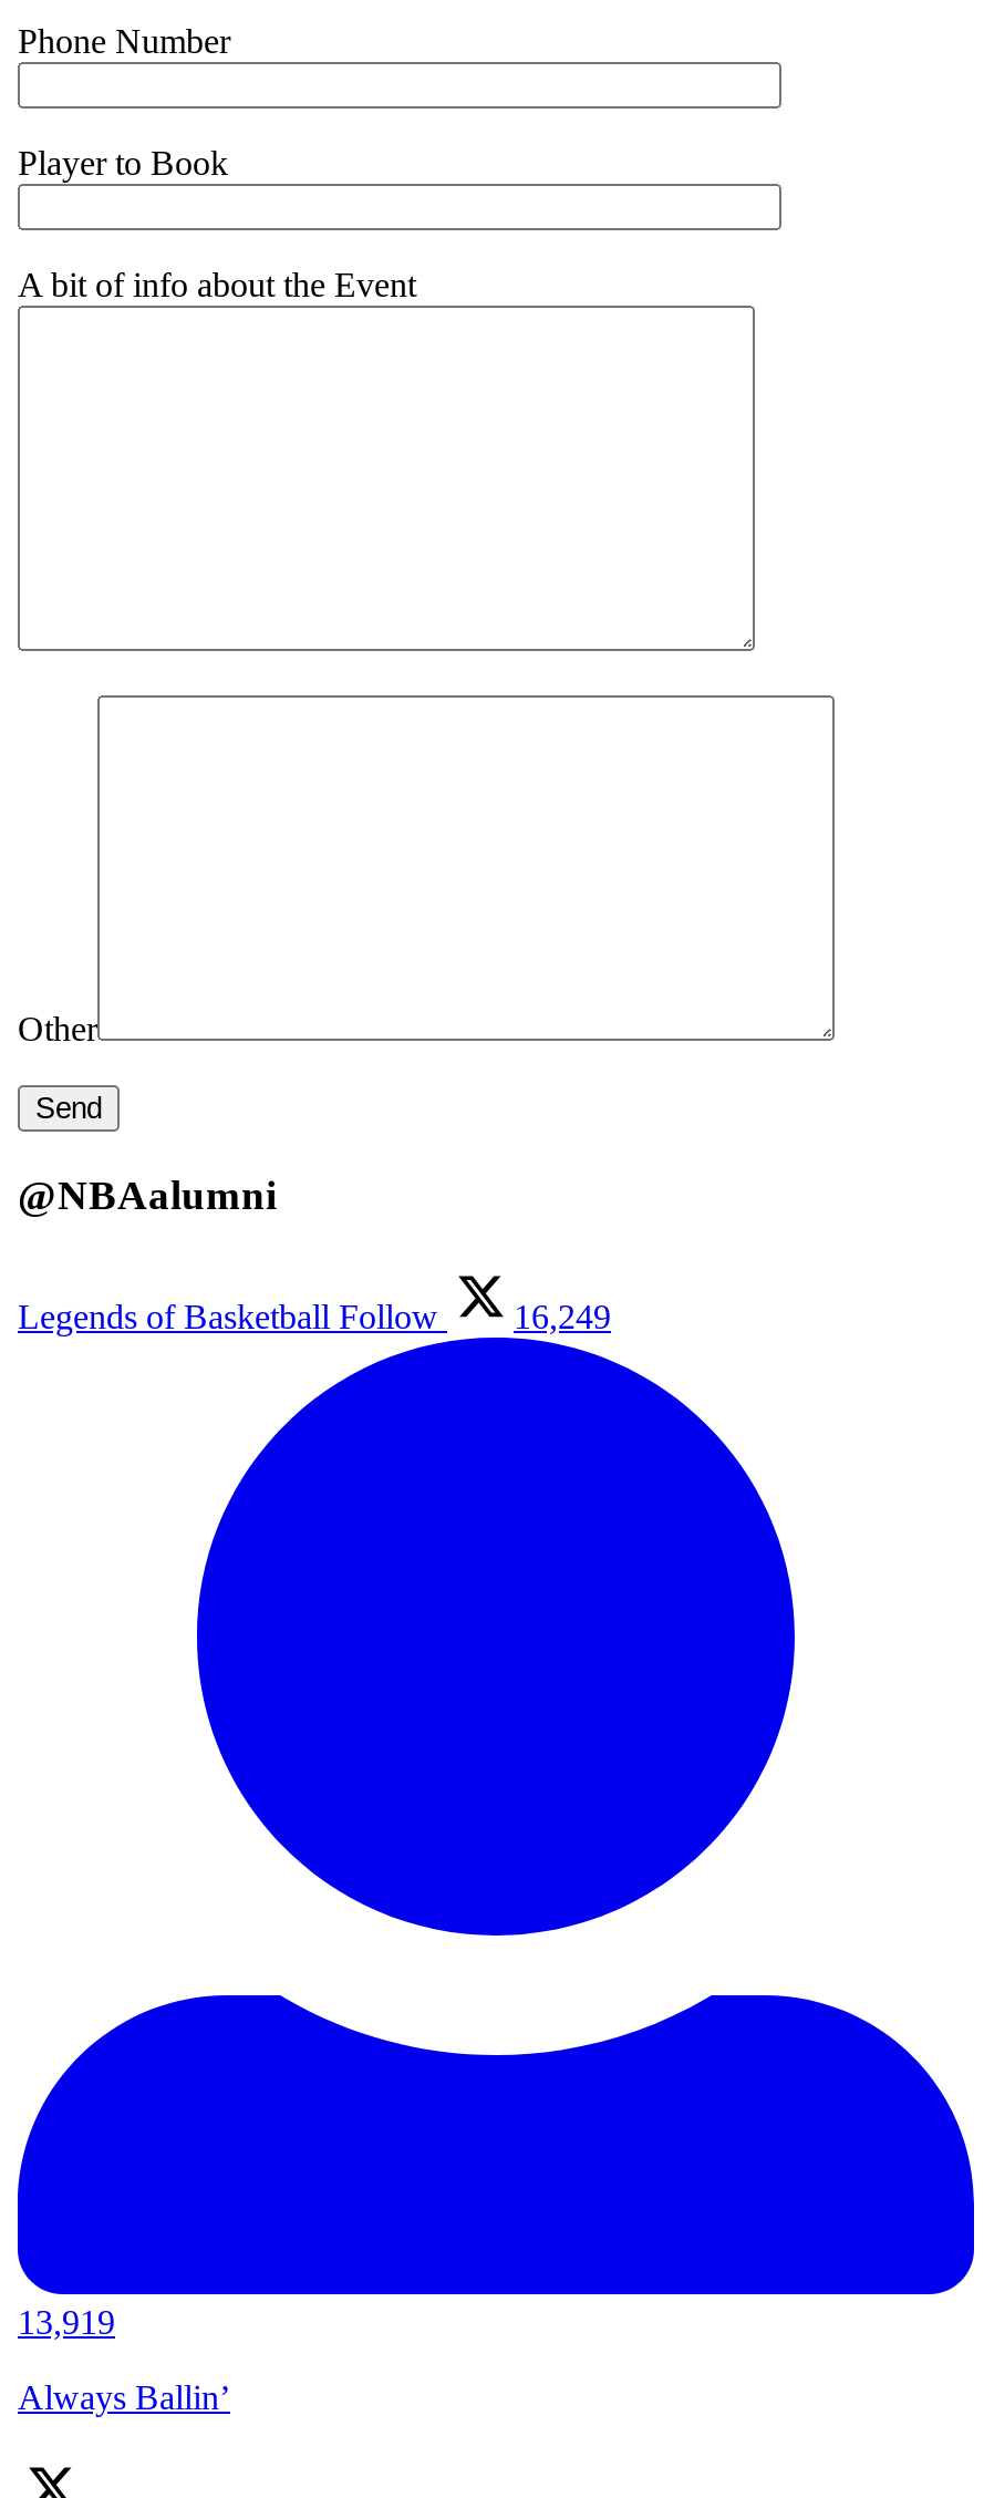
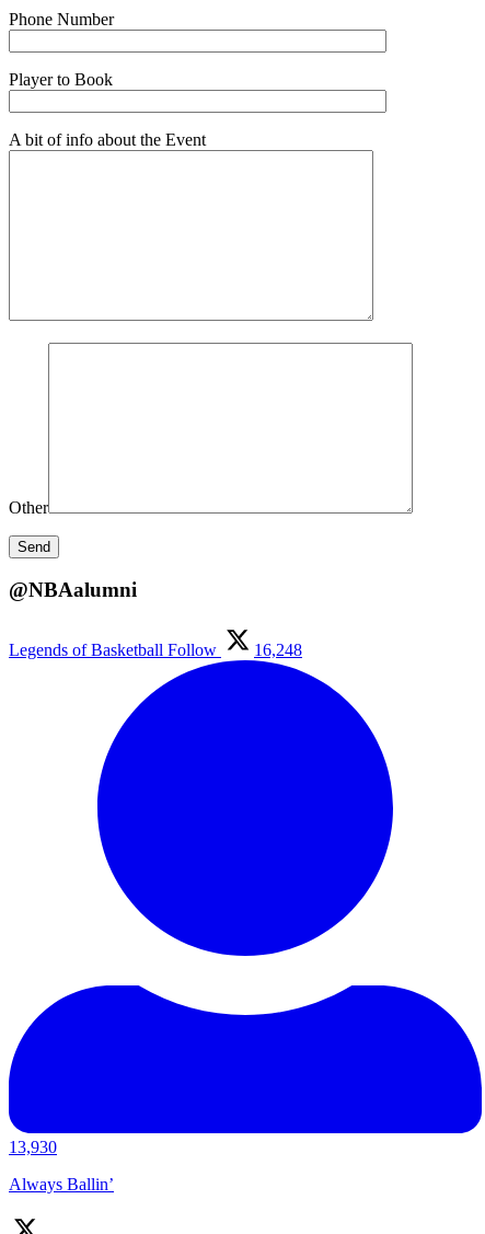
- Legends of Basketball Follow 16,249
+ Legends of Basketball Follow 16,248

- 13,919
+ 13,930
